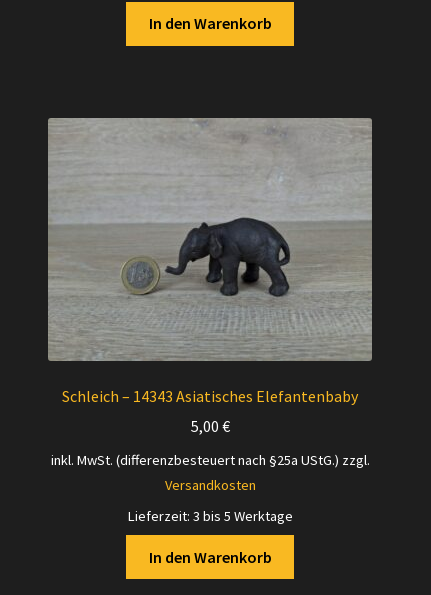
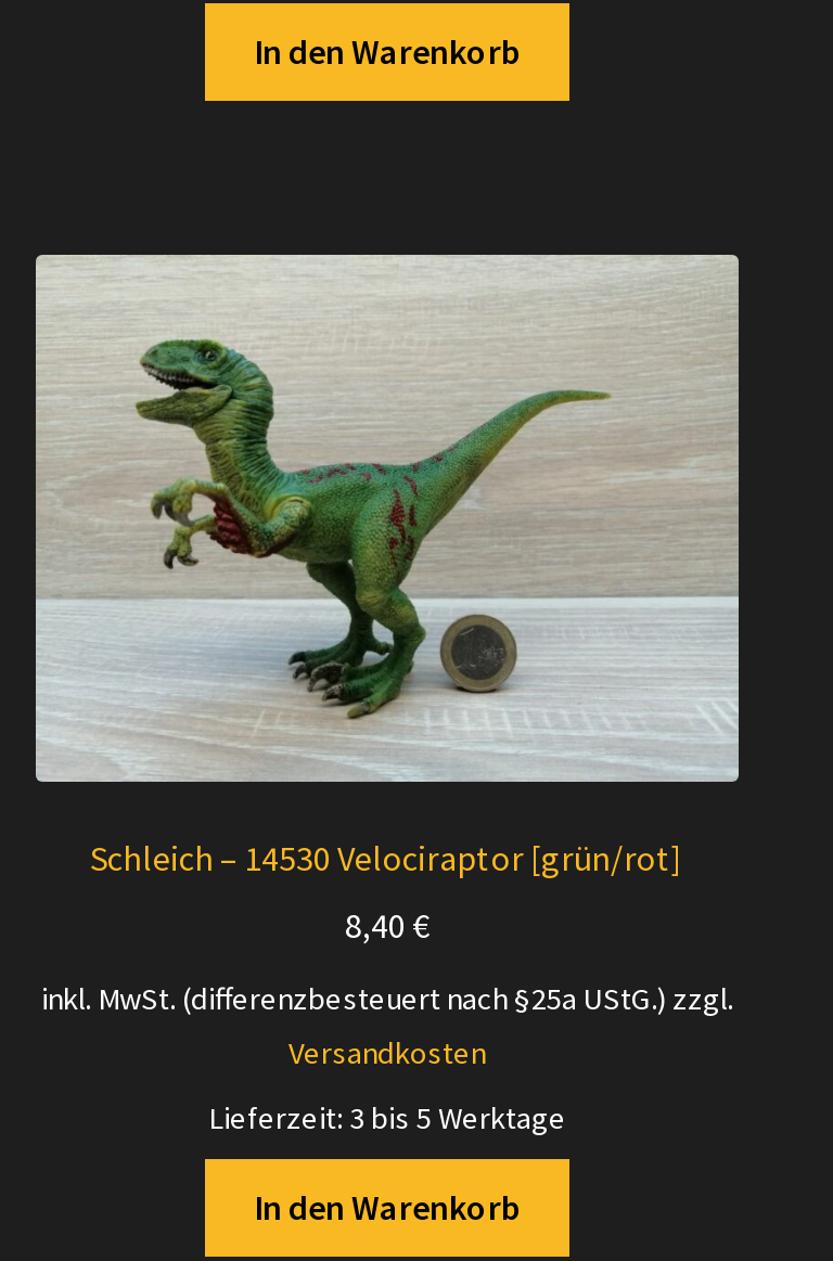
- [image]
- Schleich – 14343 Asiatisches Elefantenbaby
+ [image]
+ Schleich – 14530 Velociraptor [grün/rot]

- 5,00 €
+ 8,40 €
